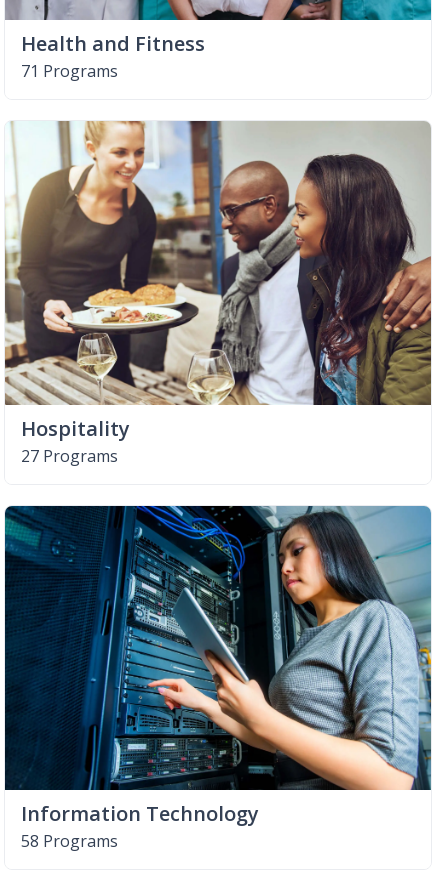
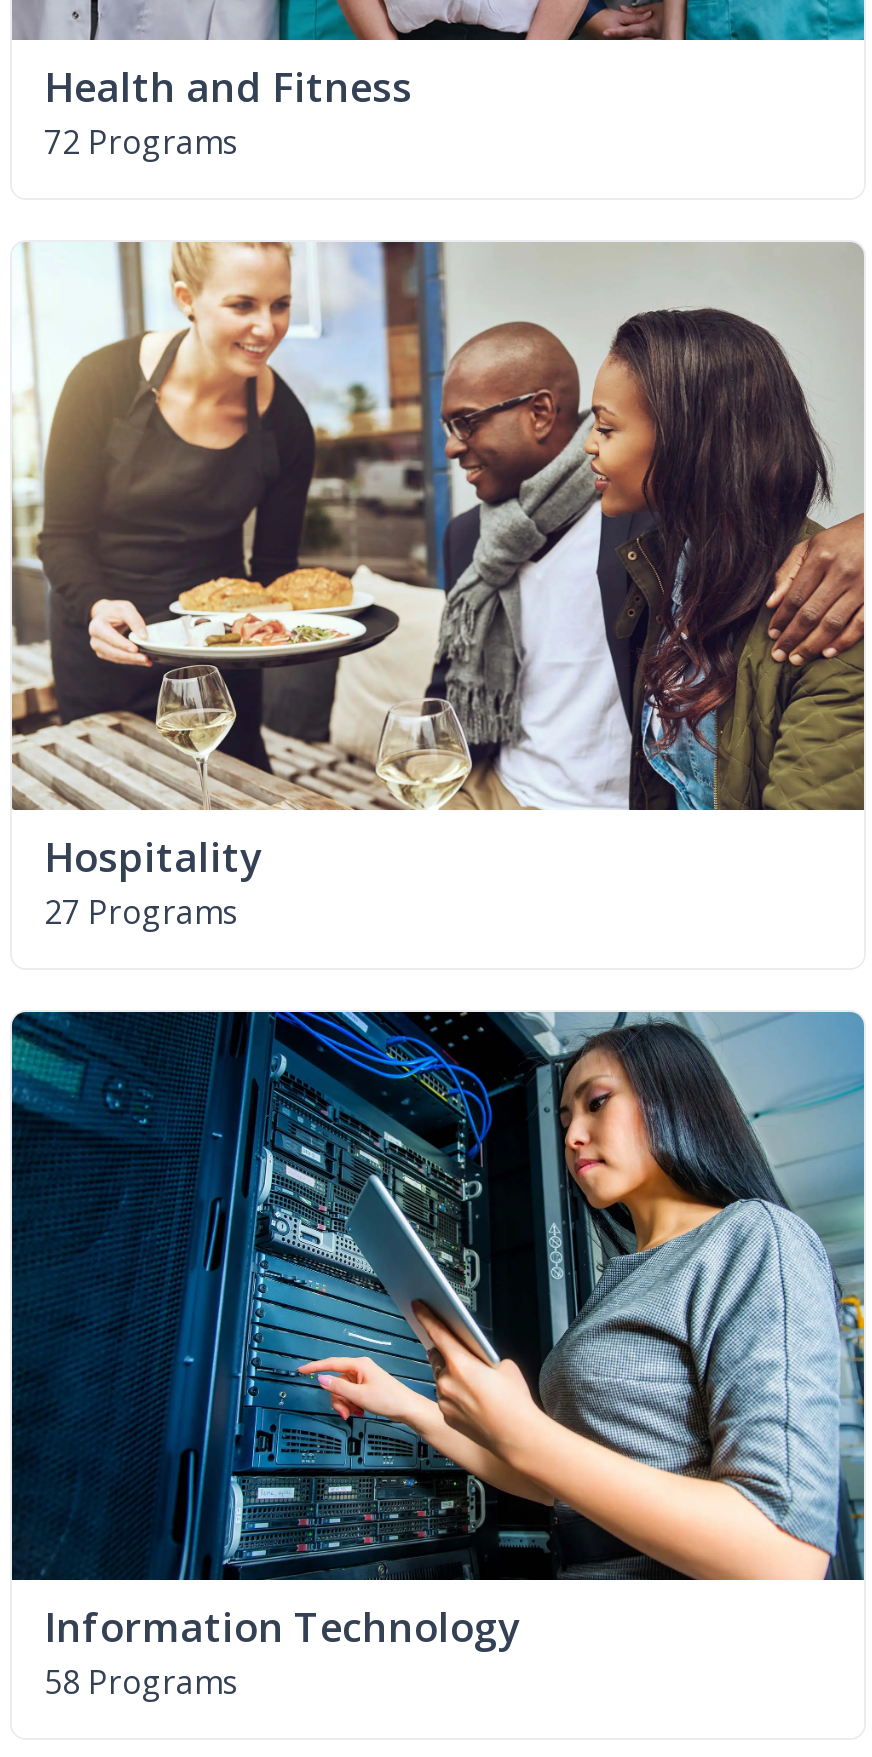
- 71 Programs
+ 72 Programs
